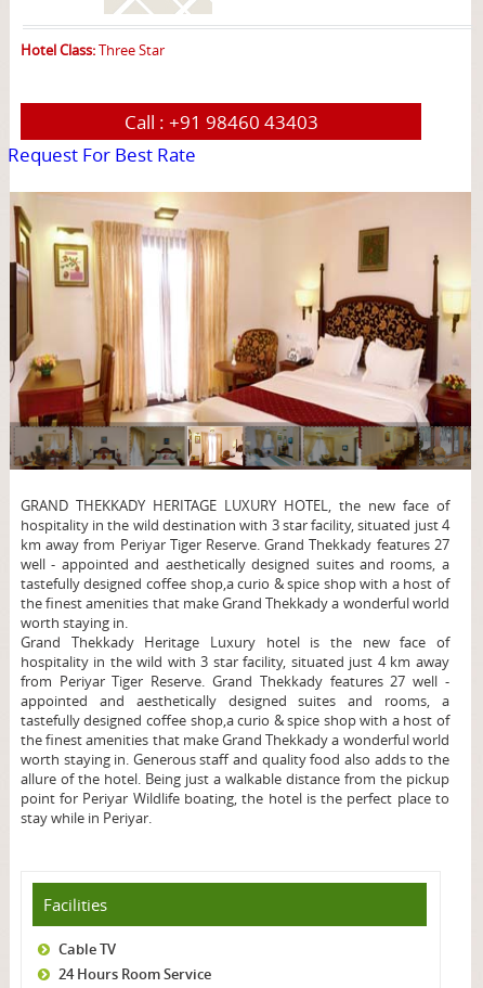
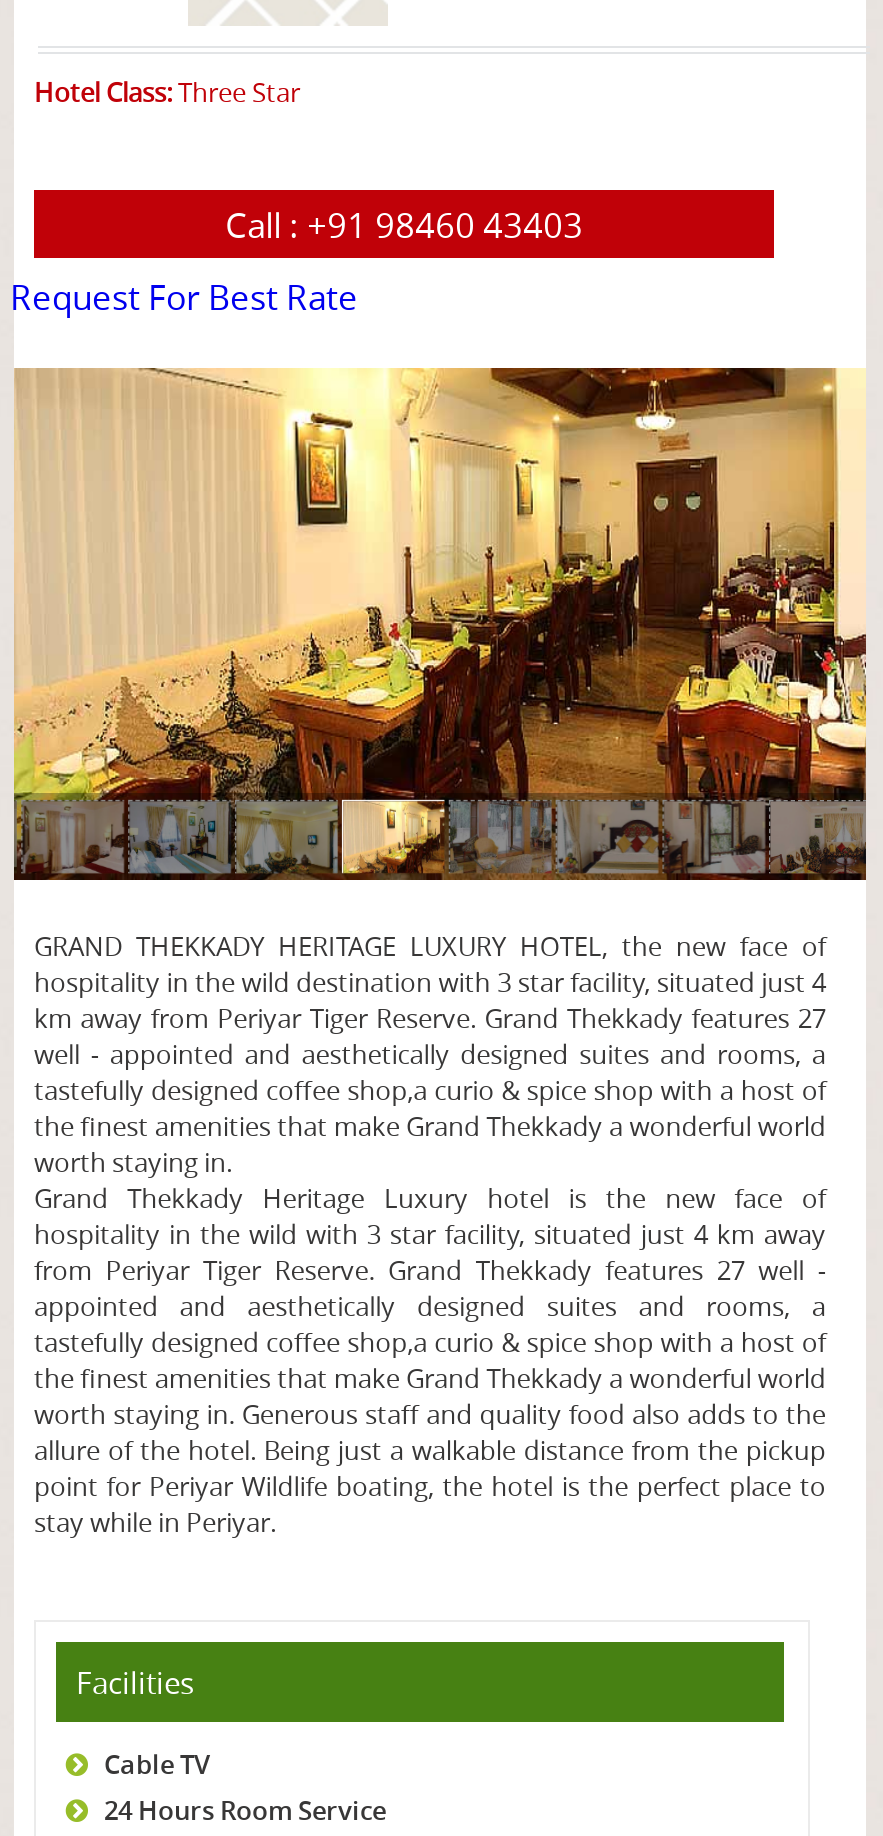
- [image]
+ [image]
